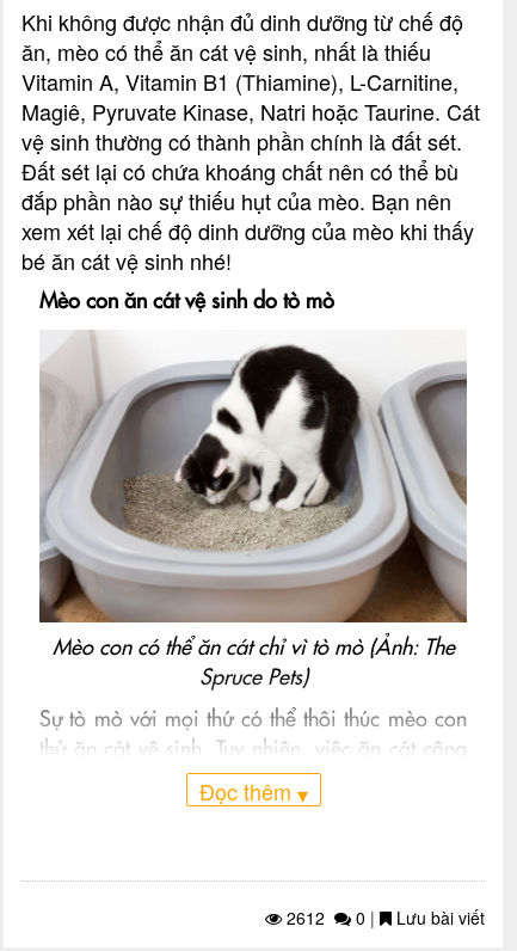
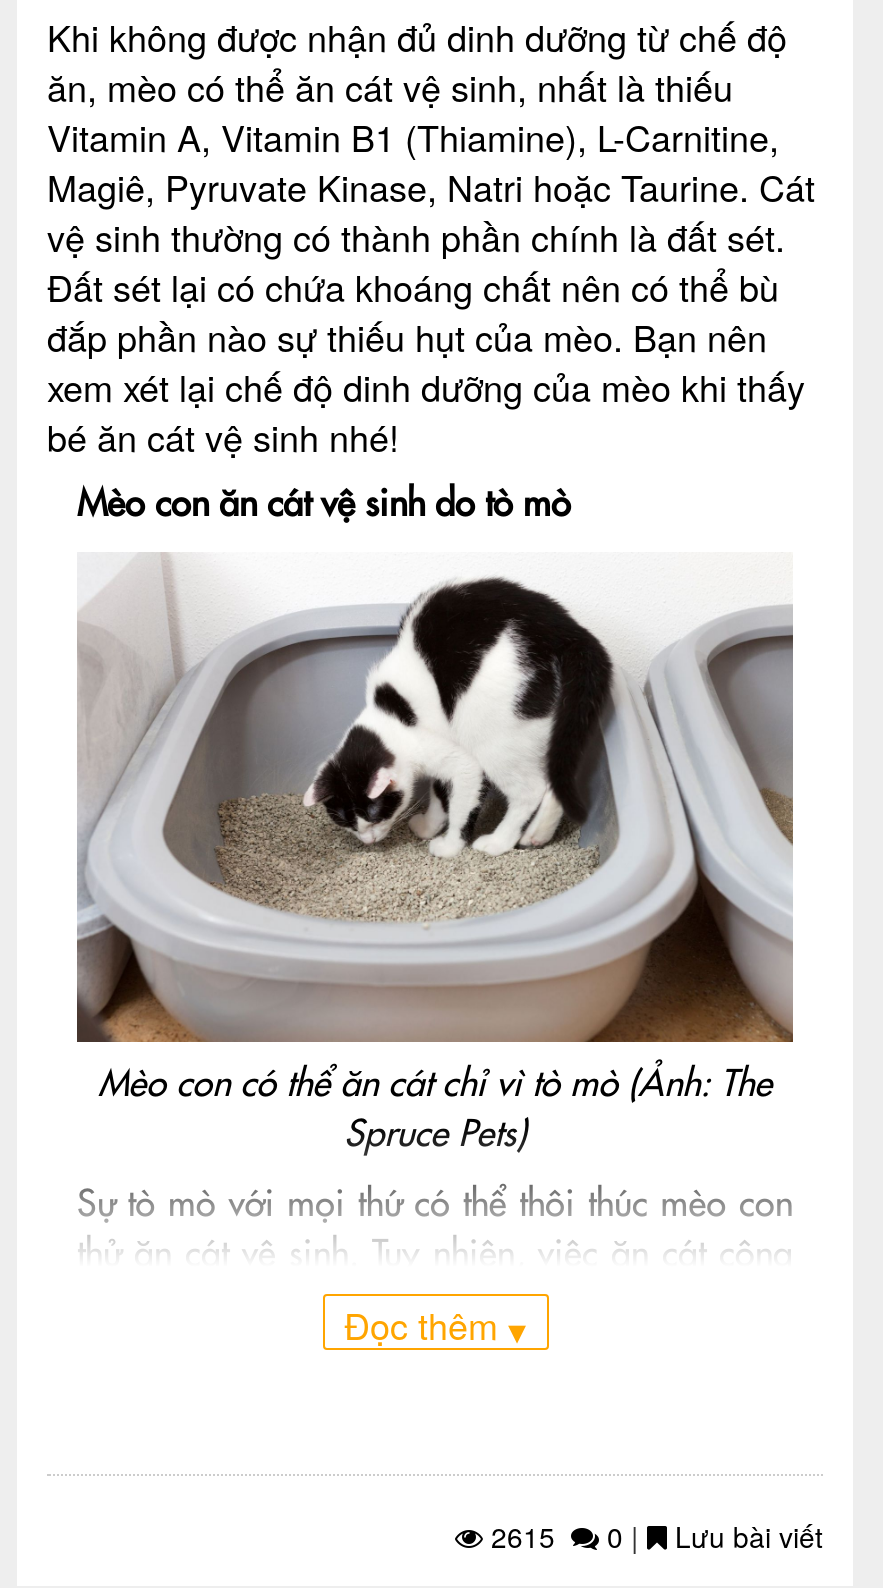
- 2612
+ 2615
